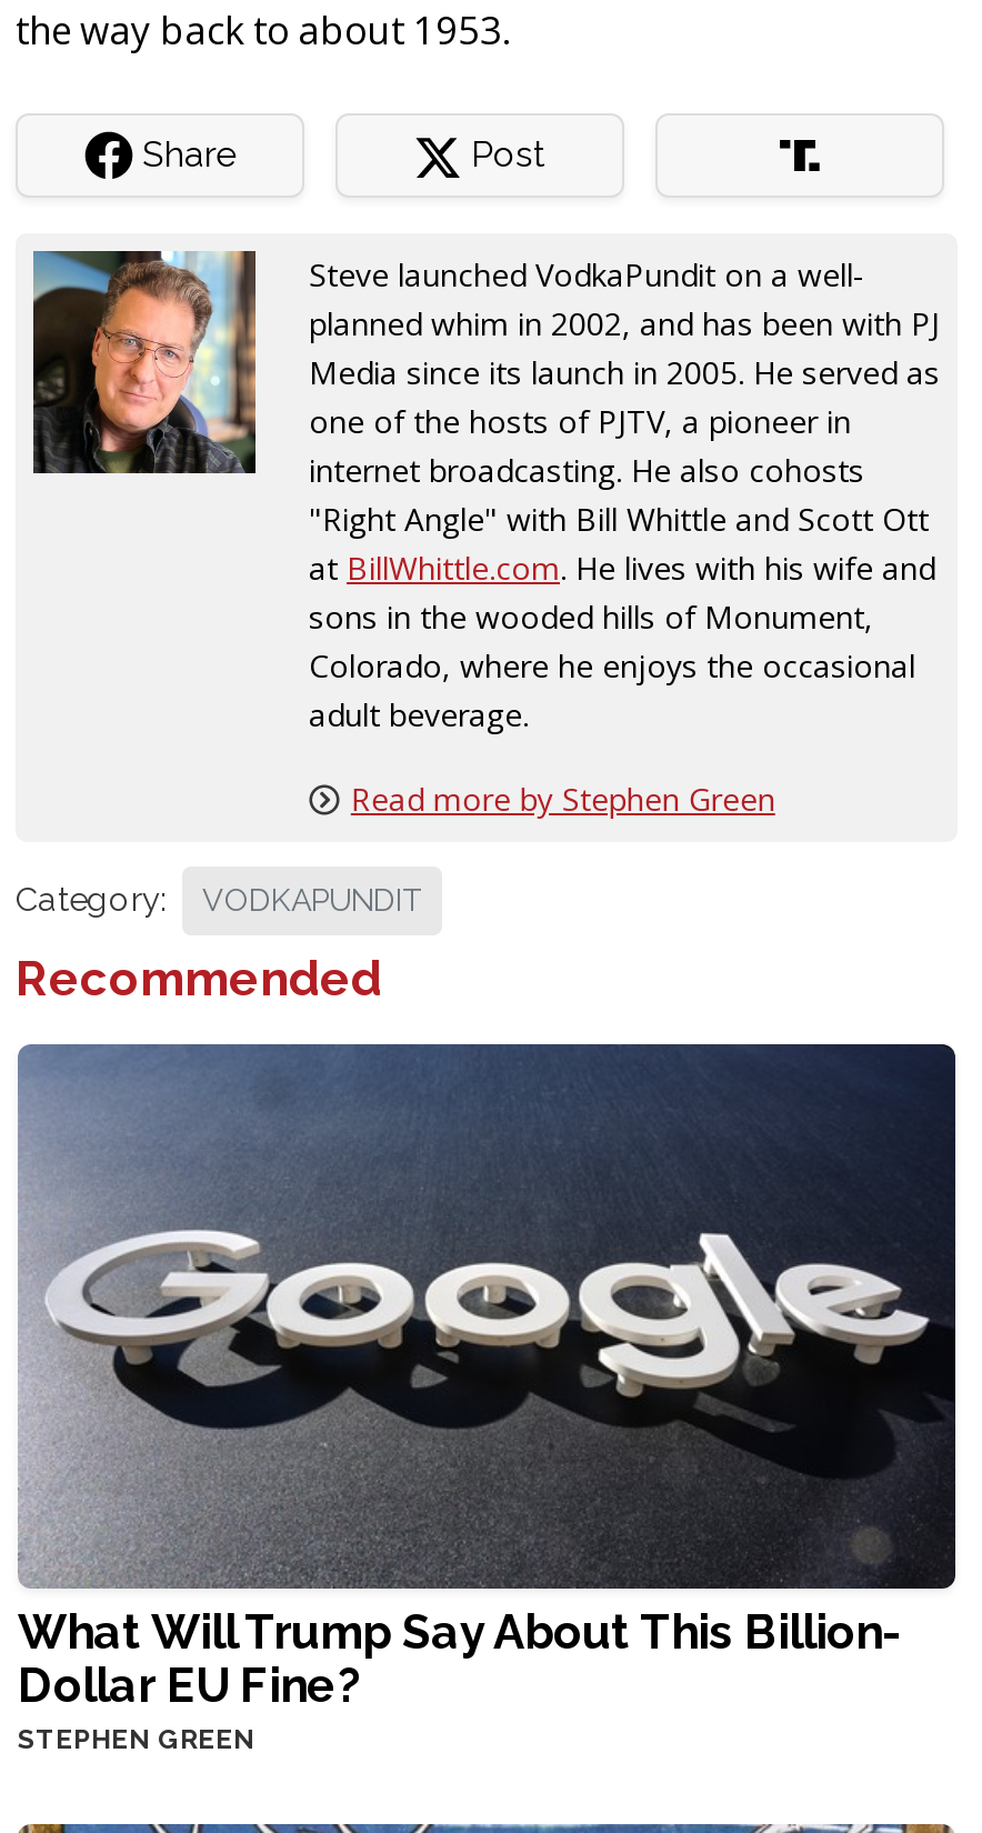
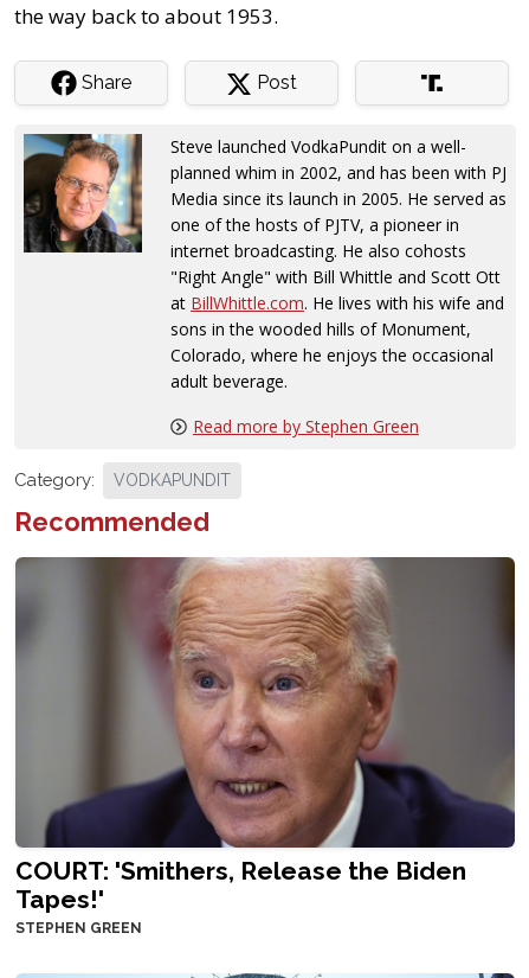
- [image]
- What Will Trump Say About This Billion-
- Dollar EU Fine?
+ [image]
+ COURT: 'Smithers, Release the Biden
+ Tapes!'
